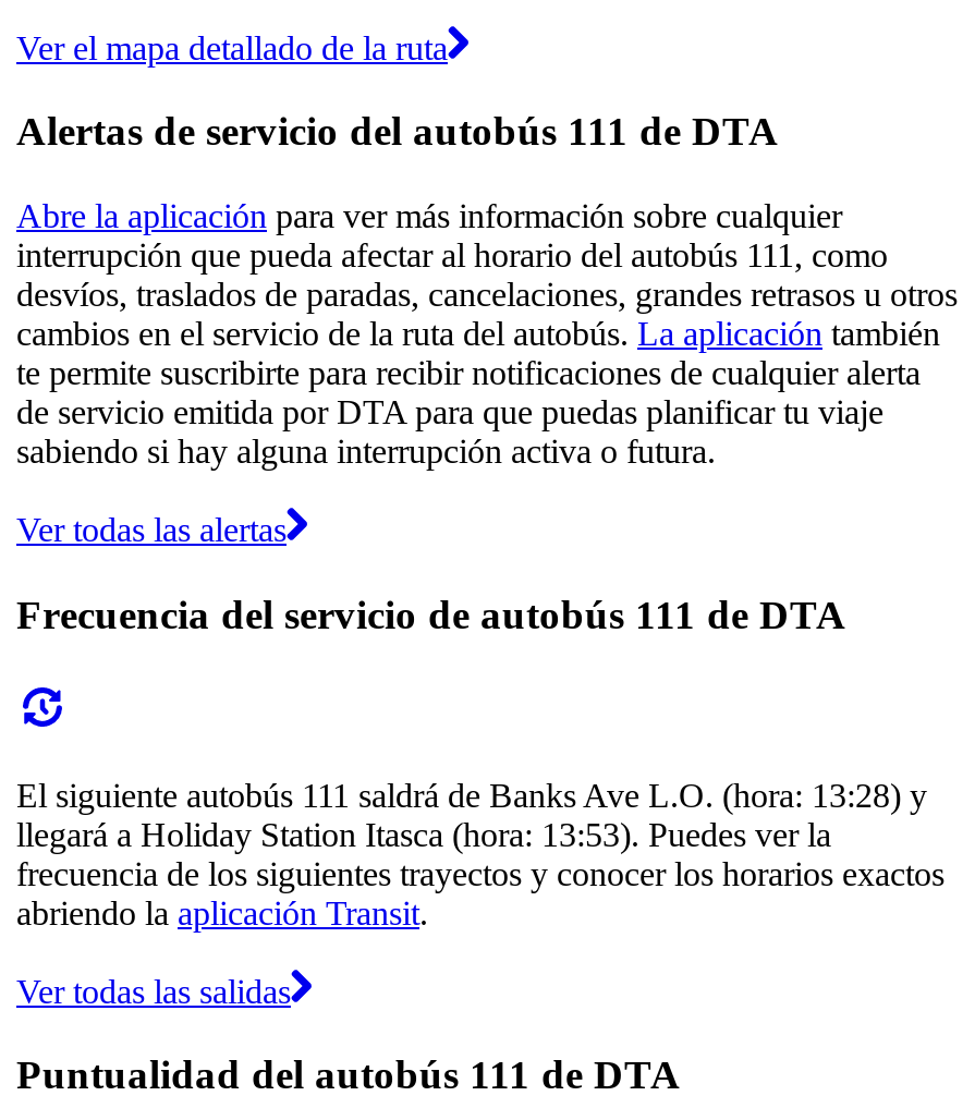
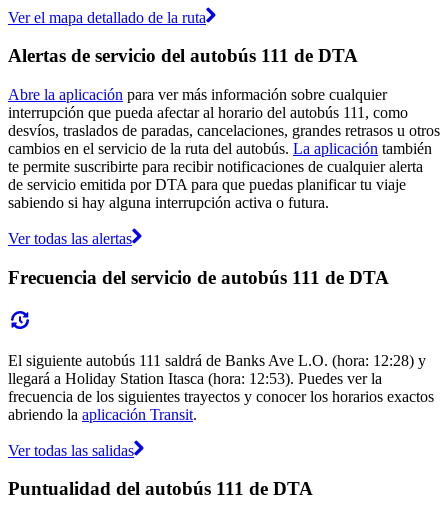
- El siguiente autobús 111 saldrá de Banks Ave L.O. (hora: 13:28) y
+ El siguiente autobús 111 saldrá de Banks Ave L.O. (hora: 12:28) y

- llegará a Holiday Station Itasca (hora: 13:53). Puedes ver la
+ llegará a Holiday Station Itasca (hora: 12:53). Puedes ver la
